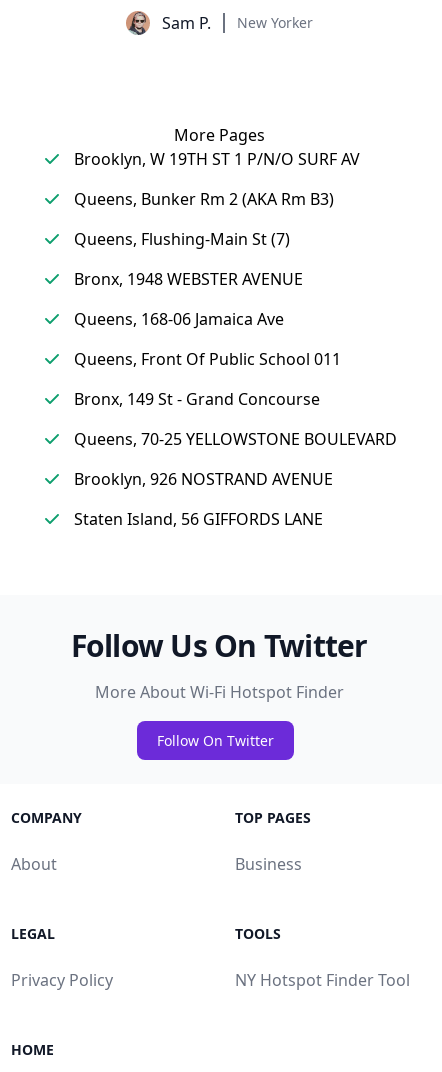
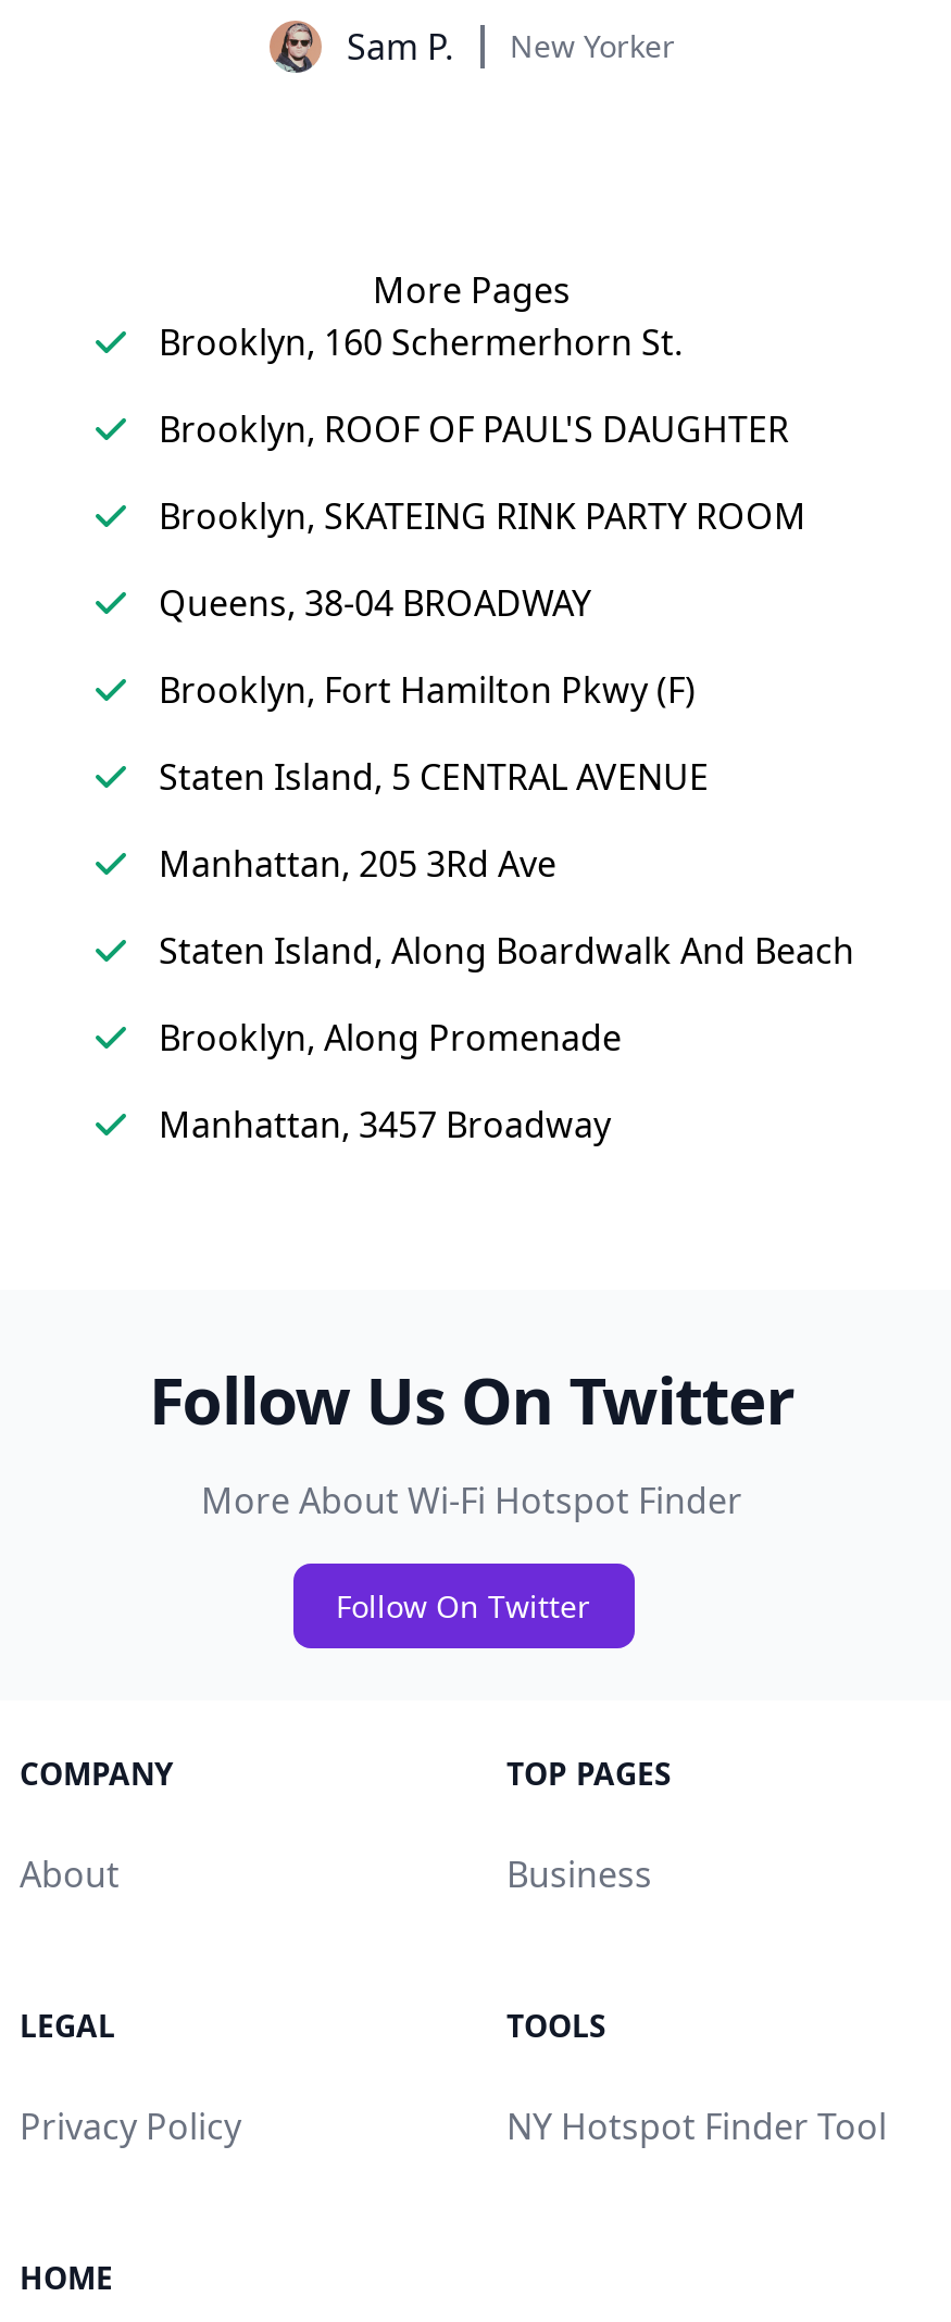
- Brooklyn, W 19TH ST 1 P/N/O SURF AV
+ Brooklyn, 160 Schermerhorn St.

- Queens, Bunker Rm 2 (AKA Rm B3)
+ Brooklyn, ROOF OF PAUL'S DAUGHTER

- Queens, Flushing-Main St (7)
+ Brooklyn, SKATEING RINK PARTY ROOM

- Bronx, 1948 WEBSTER AVENUE
+ Queens, 38-04 BROADWAY

- Queens, 168-06 Jamaica Ave
+ Brooklyn, Fort Hamilton Pkwy (F)

- Queens, Front Of Public School 011
+ Staten Island, 5 CENTRAL AVENUE

- Bronx, 149 St - Grand Concourse
+ Manhattan, 205 3Rd Ave

- Queens, 70-25 YELLOWSTONE BOULEVARD
+ Staten Island, Along Boardwalk And Beach

- Brooklyn, 926 NOSTRAND AVENUE
+ Brooklyn, Along Promenade

- Staten Island, 56 GIFFORDS LANE
+ Manhattan, 3457 Broadway
